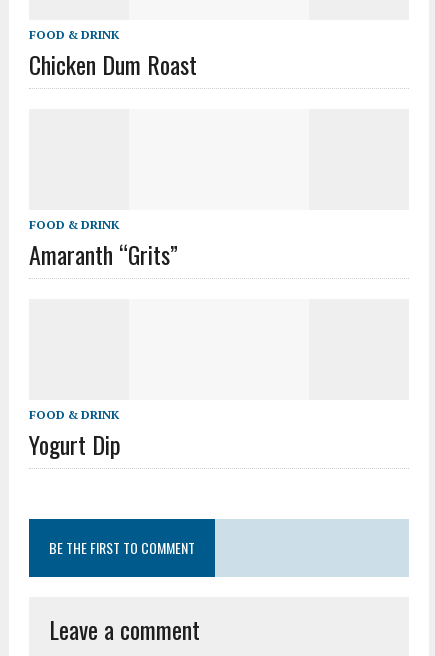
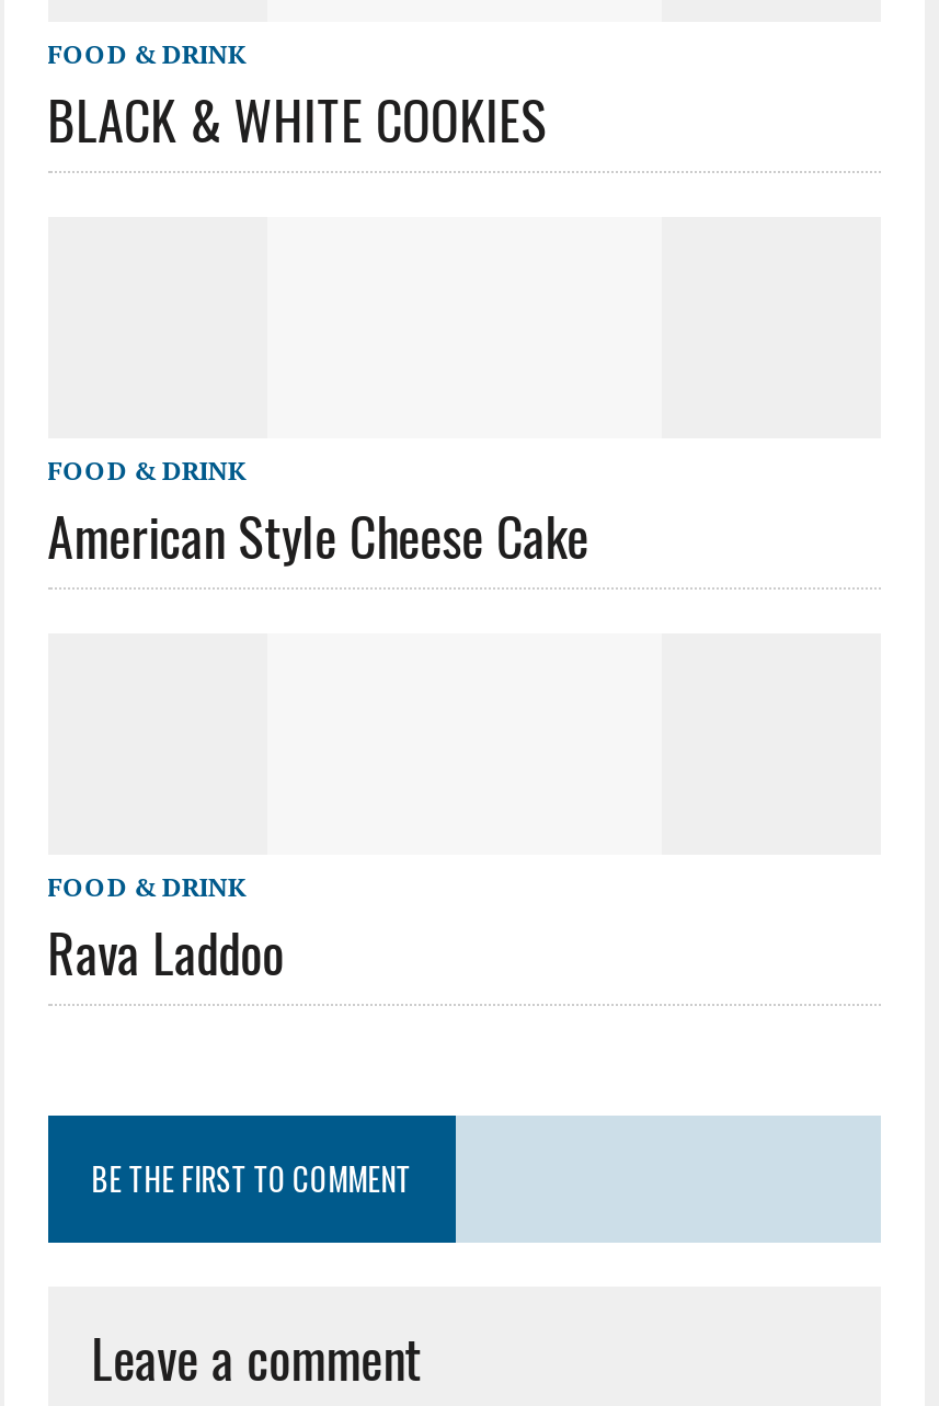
- Chicken Dum Roast
+ BLACK & WHITE COOKIES

- Amaranth “Grits”
+ American Style Cheese Cake

- Yogurt Dip
+ Rava Laddoo
